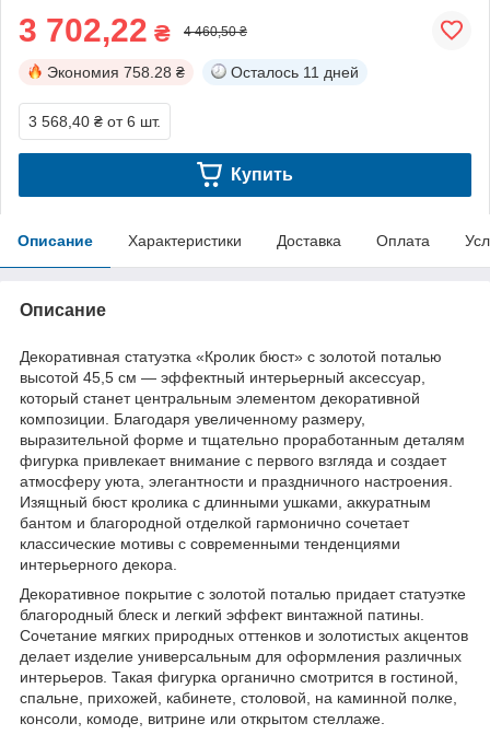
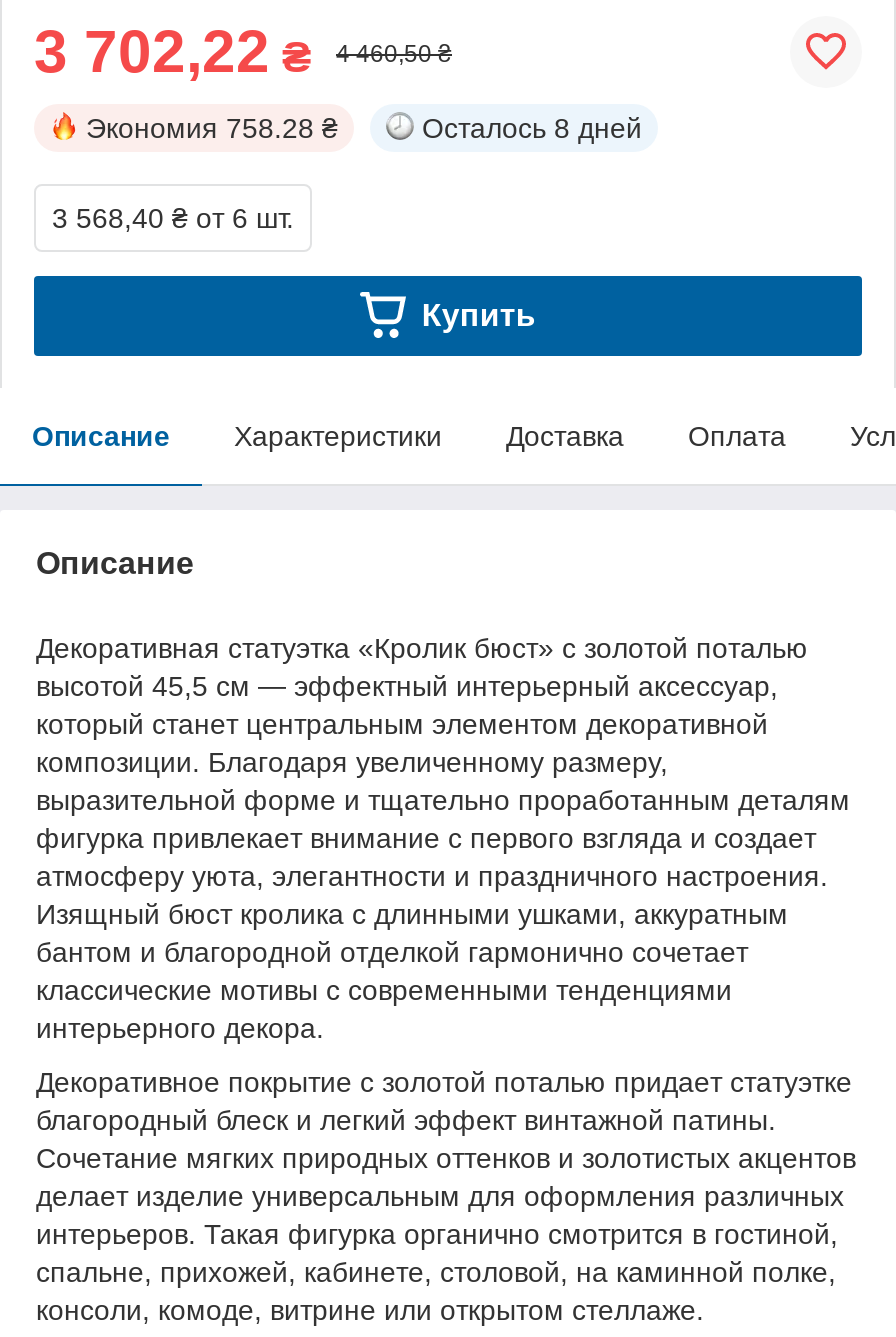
- Осталось 11 дней
+ Осталось 8 дней
